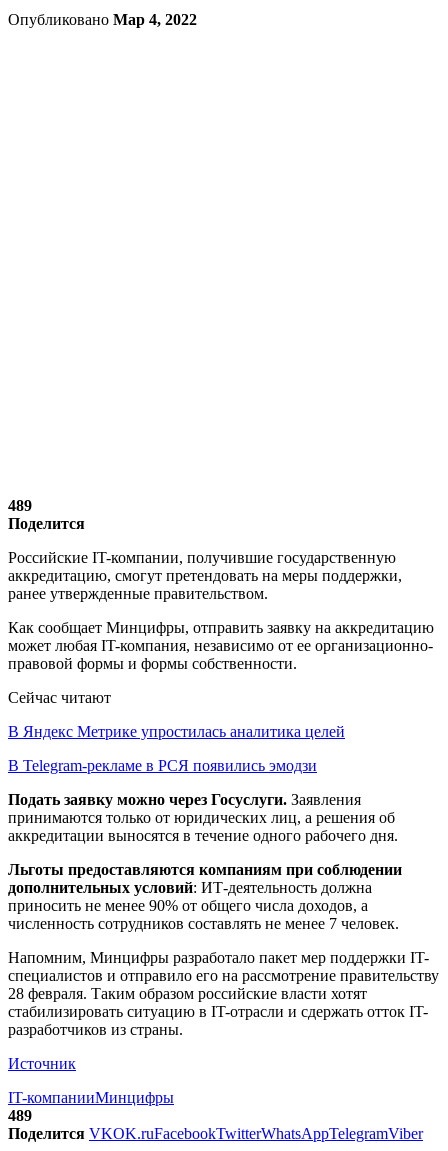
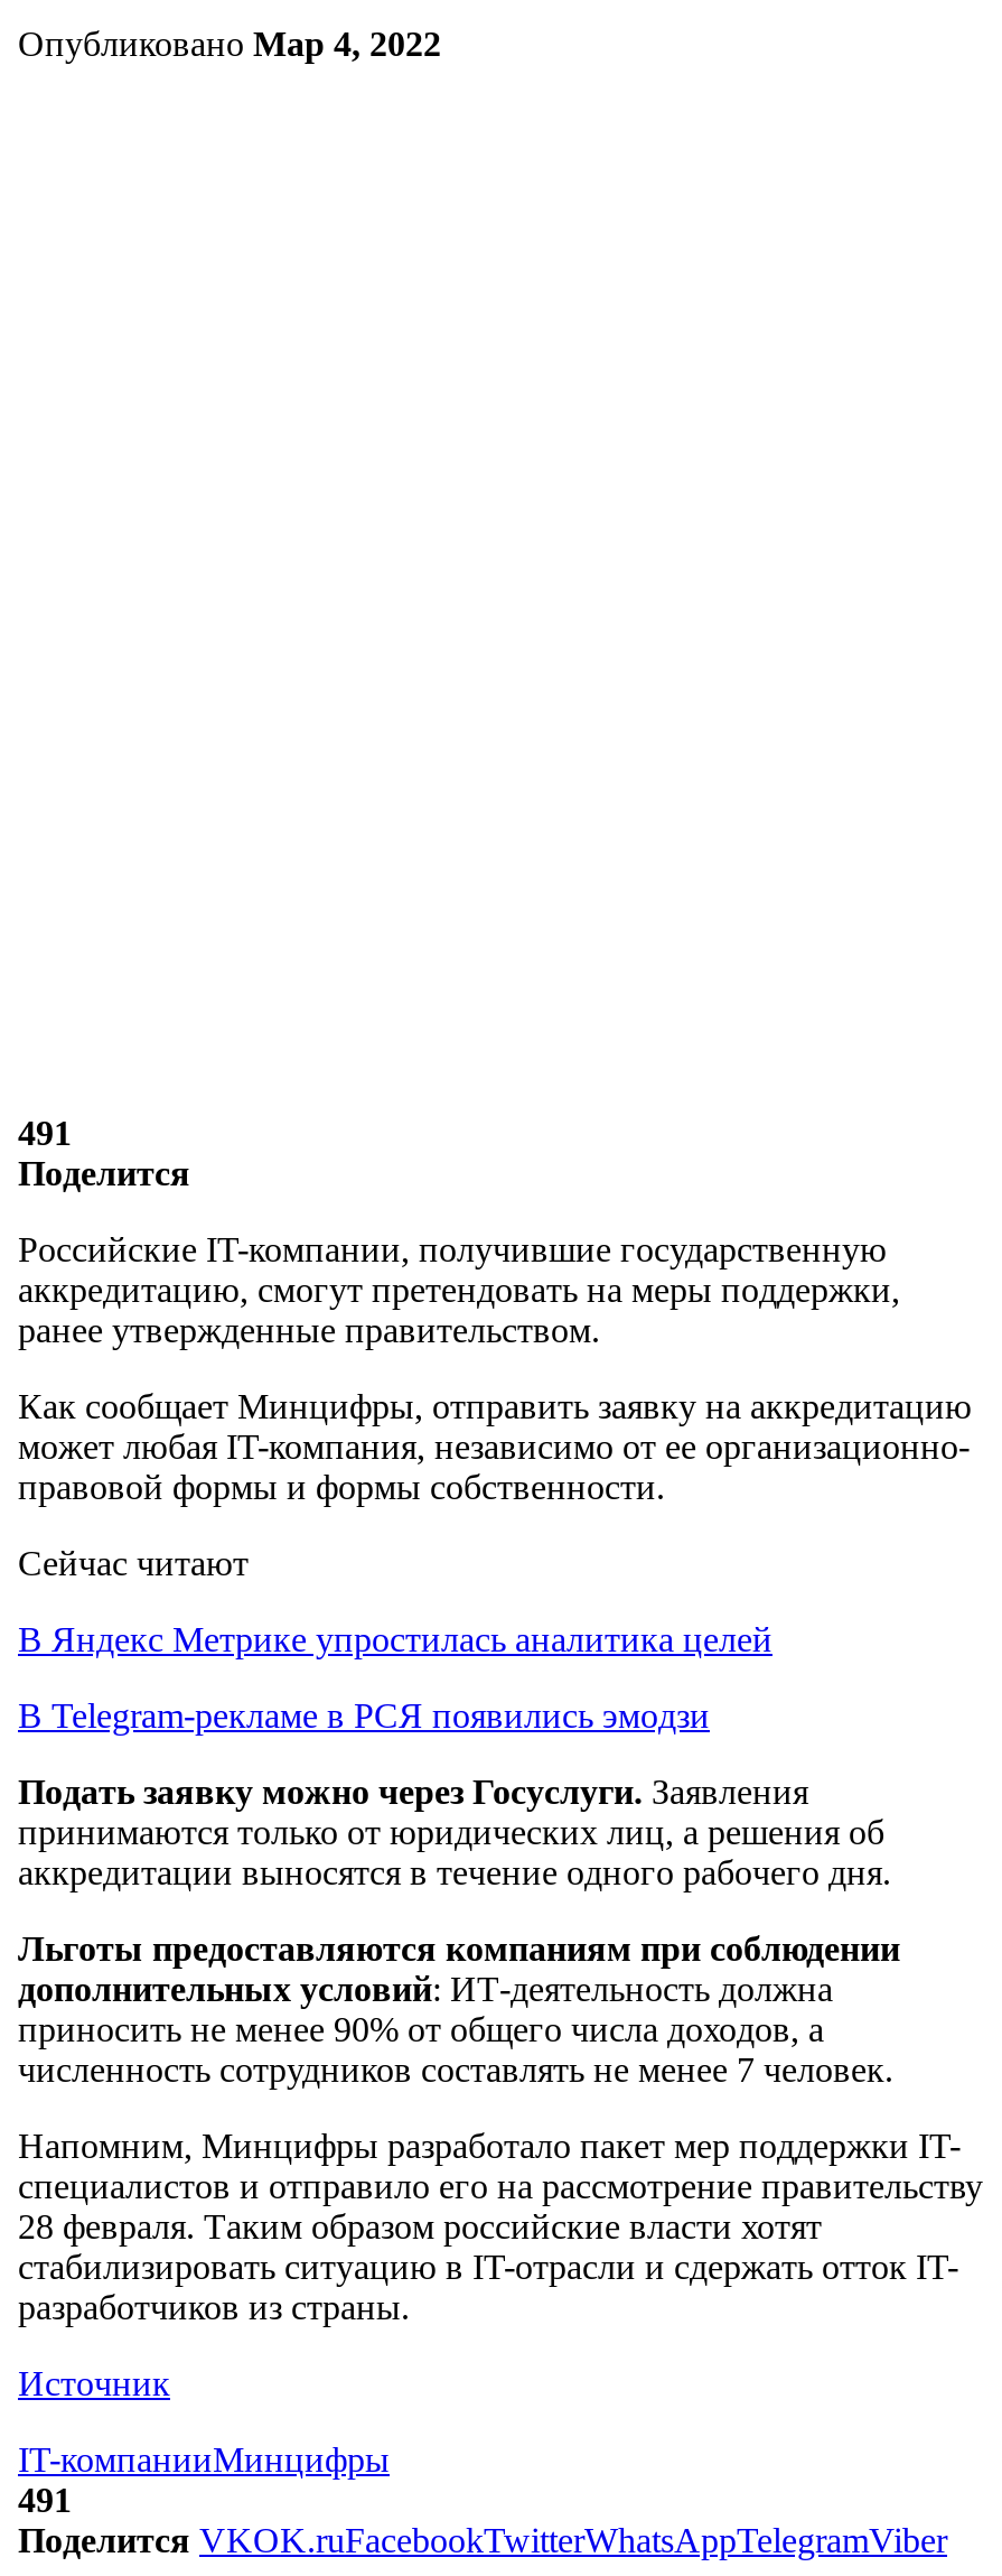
- 489
+ 491

- 489
+ 491
